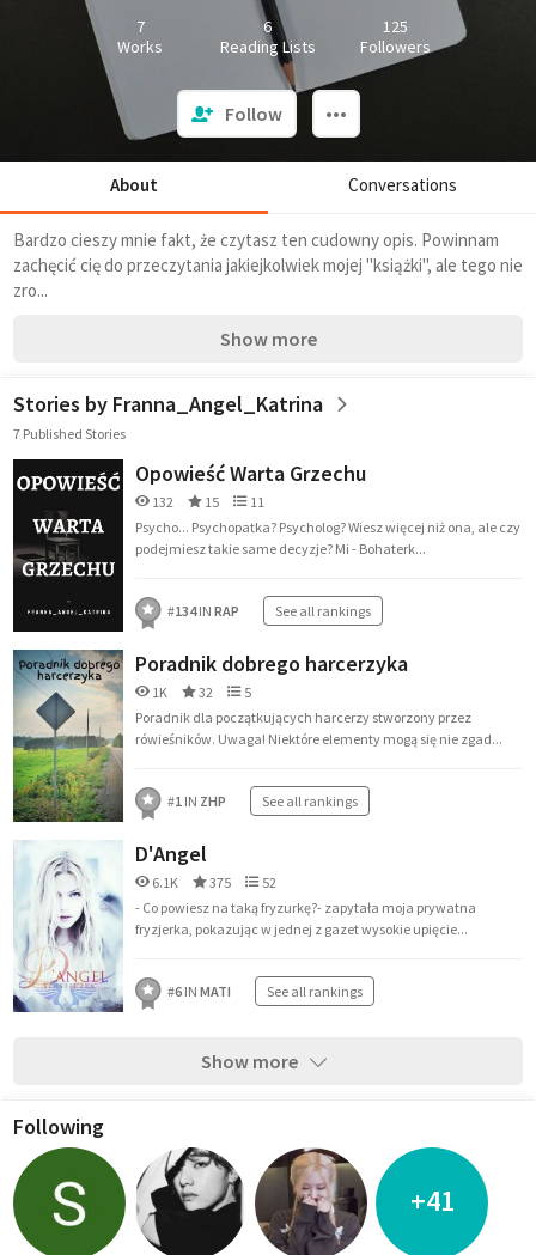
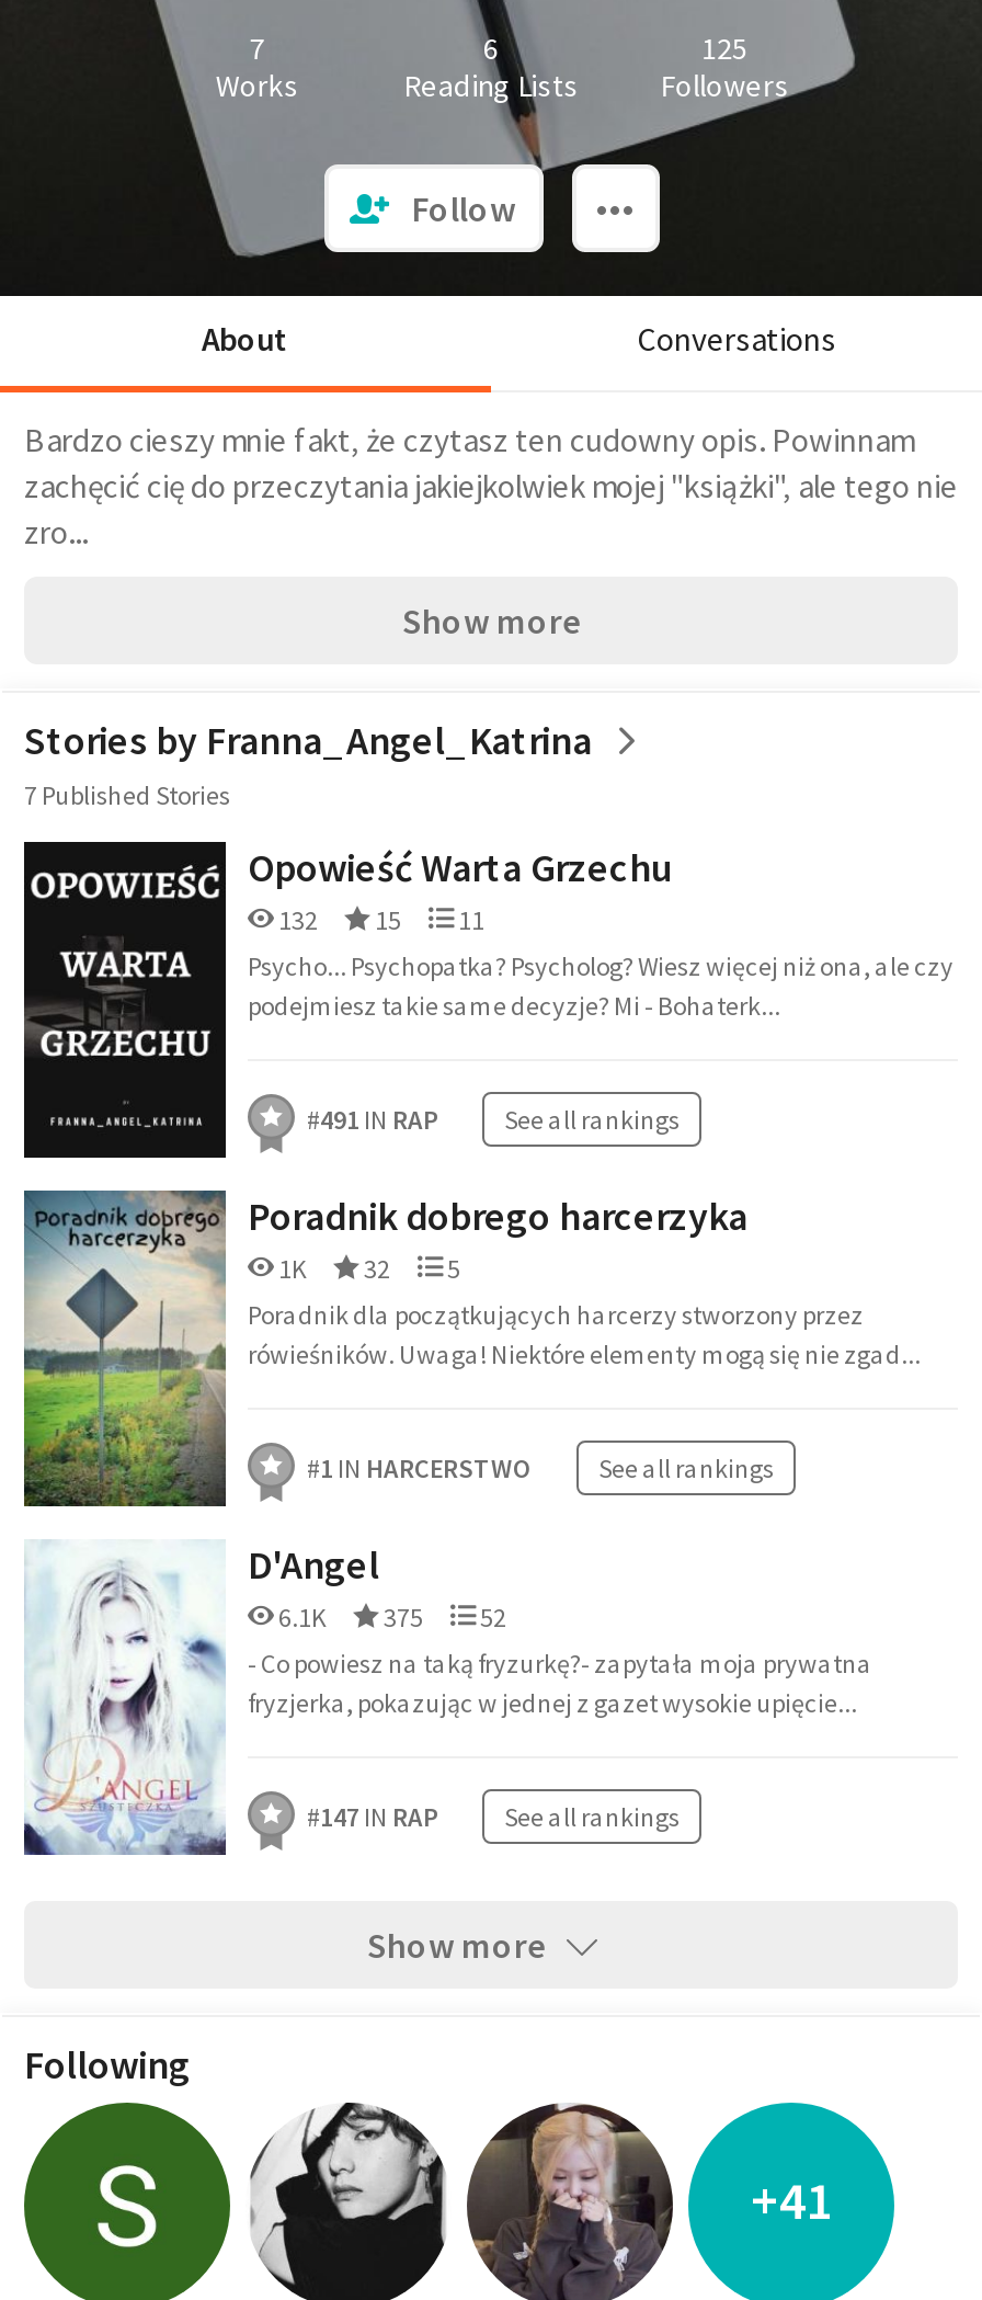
- #134 IN RAP See all rankings
+ #491 IN RAP See all rankings

- #1 IN ZHP
+ #1 IN HARCERSTWO

- #6 IN MATI See all rankings
+ #147 IN RAP See all rankings
